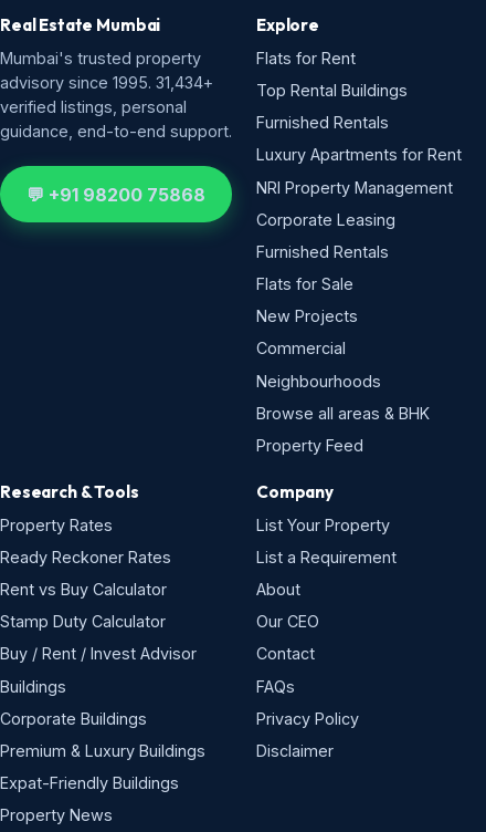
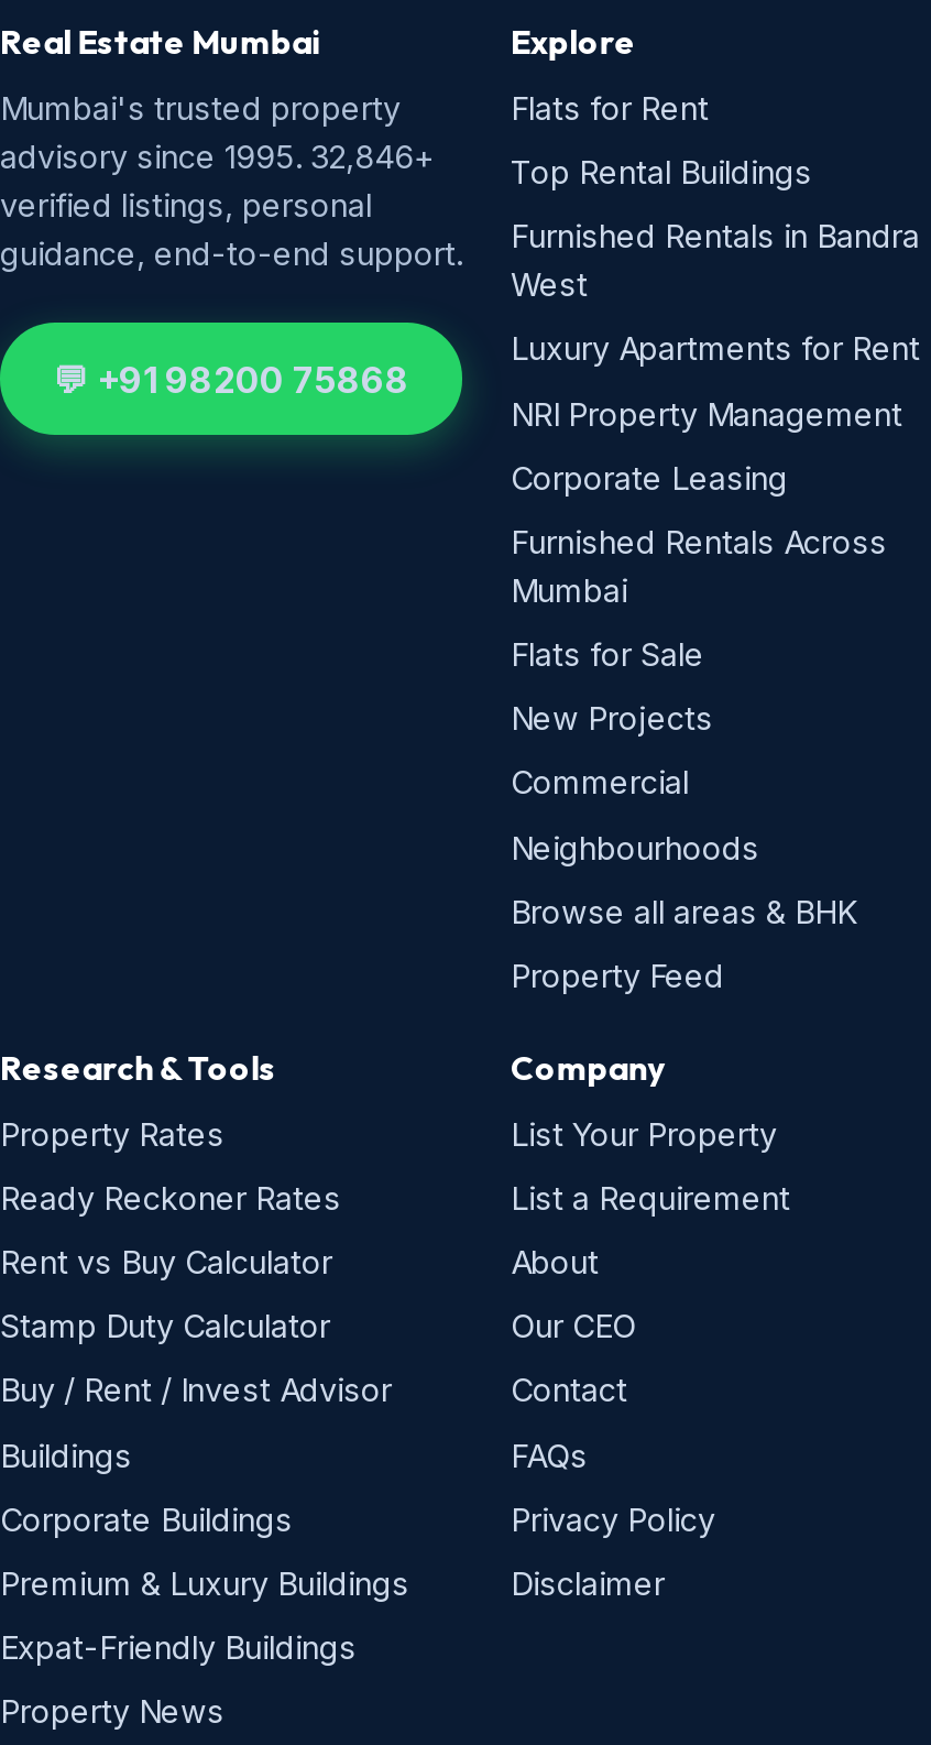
- advisory since 1995. 31,434+
+ advisory since 1995. 32,846+

- Furnished Rentals
+ Furnished Rentals in Bandra
+ West

- Furnished Rentals
+ Furnished Rentals Across
+ Mumbai
